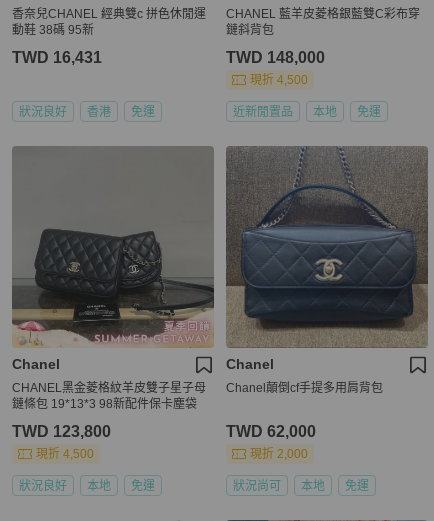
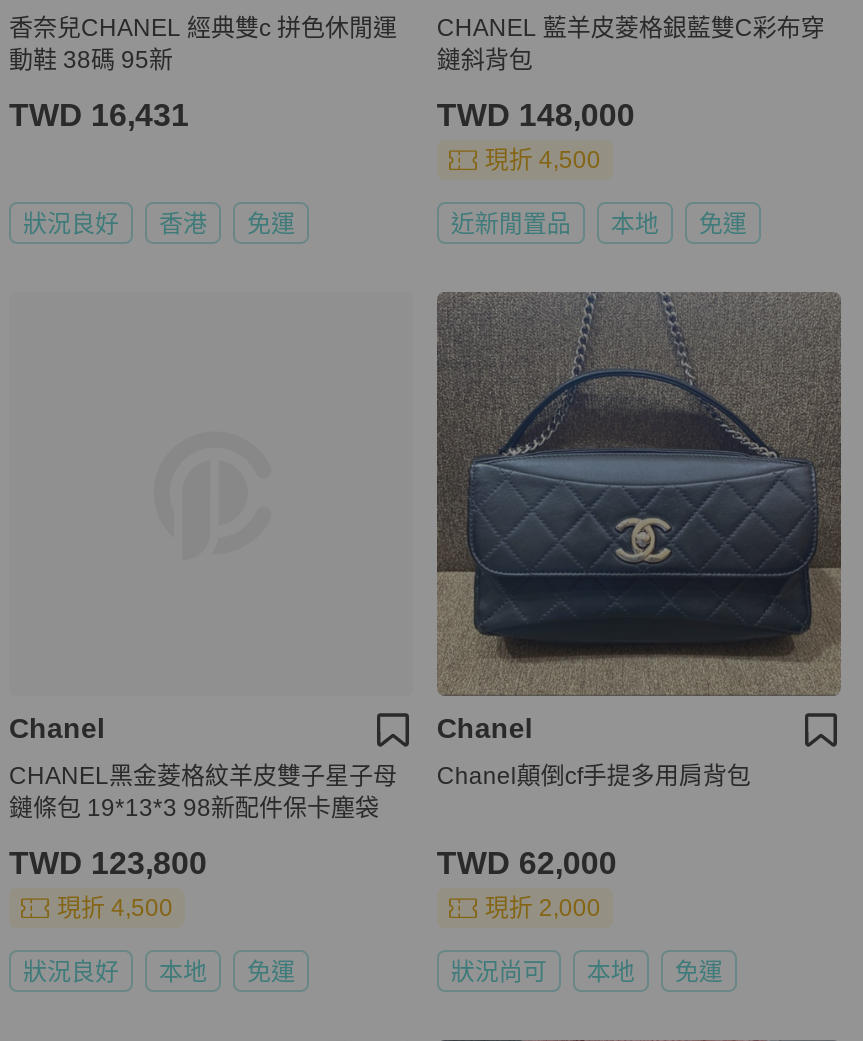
- [image]
